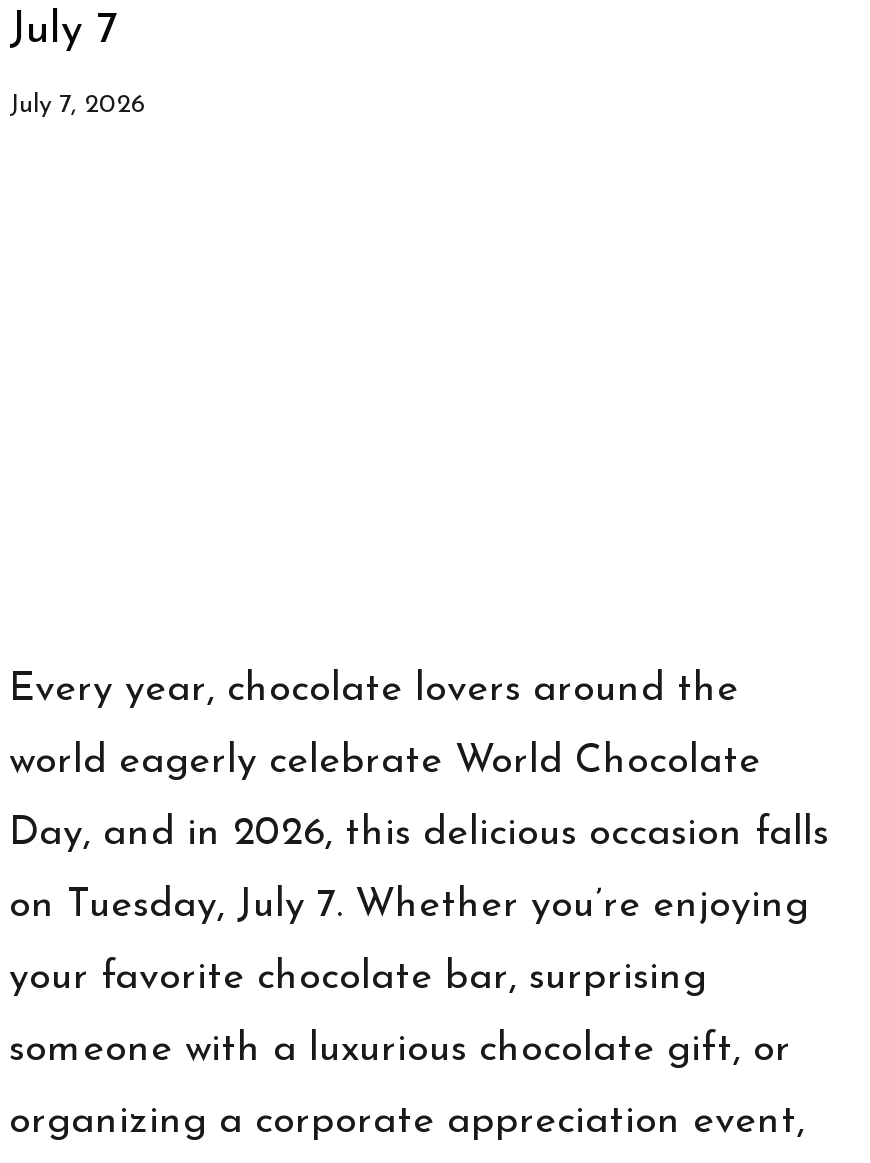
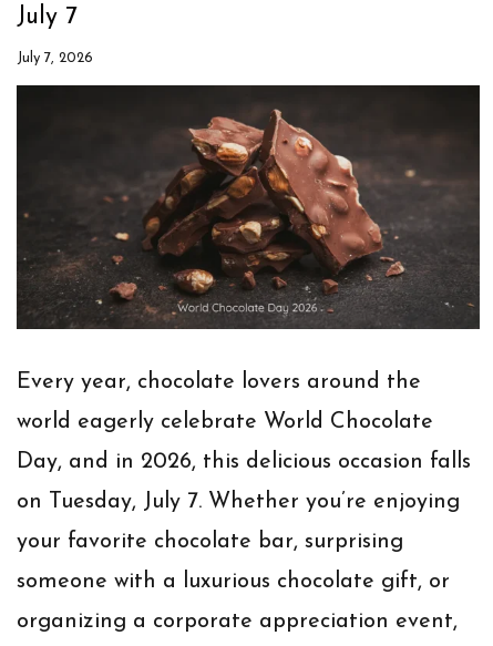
+ [image]
